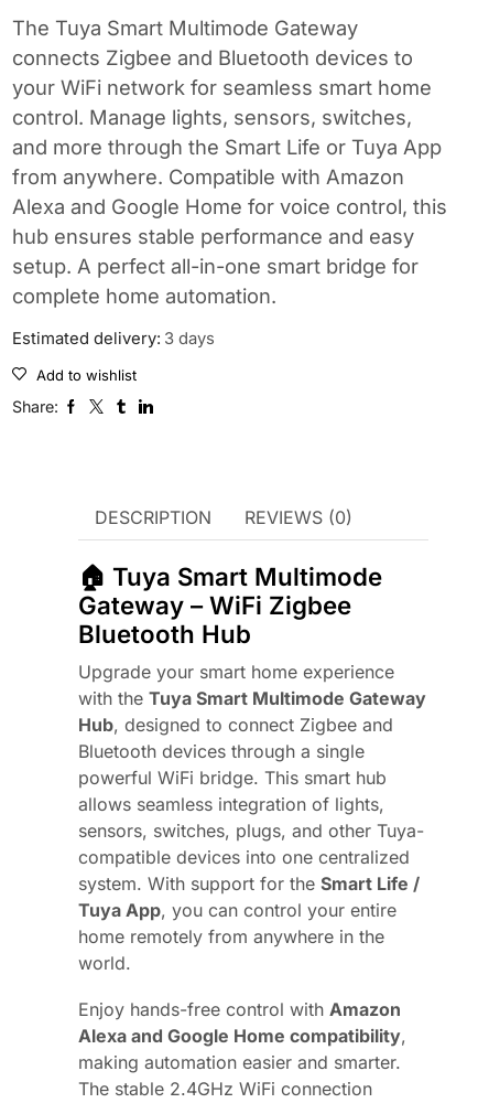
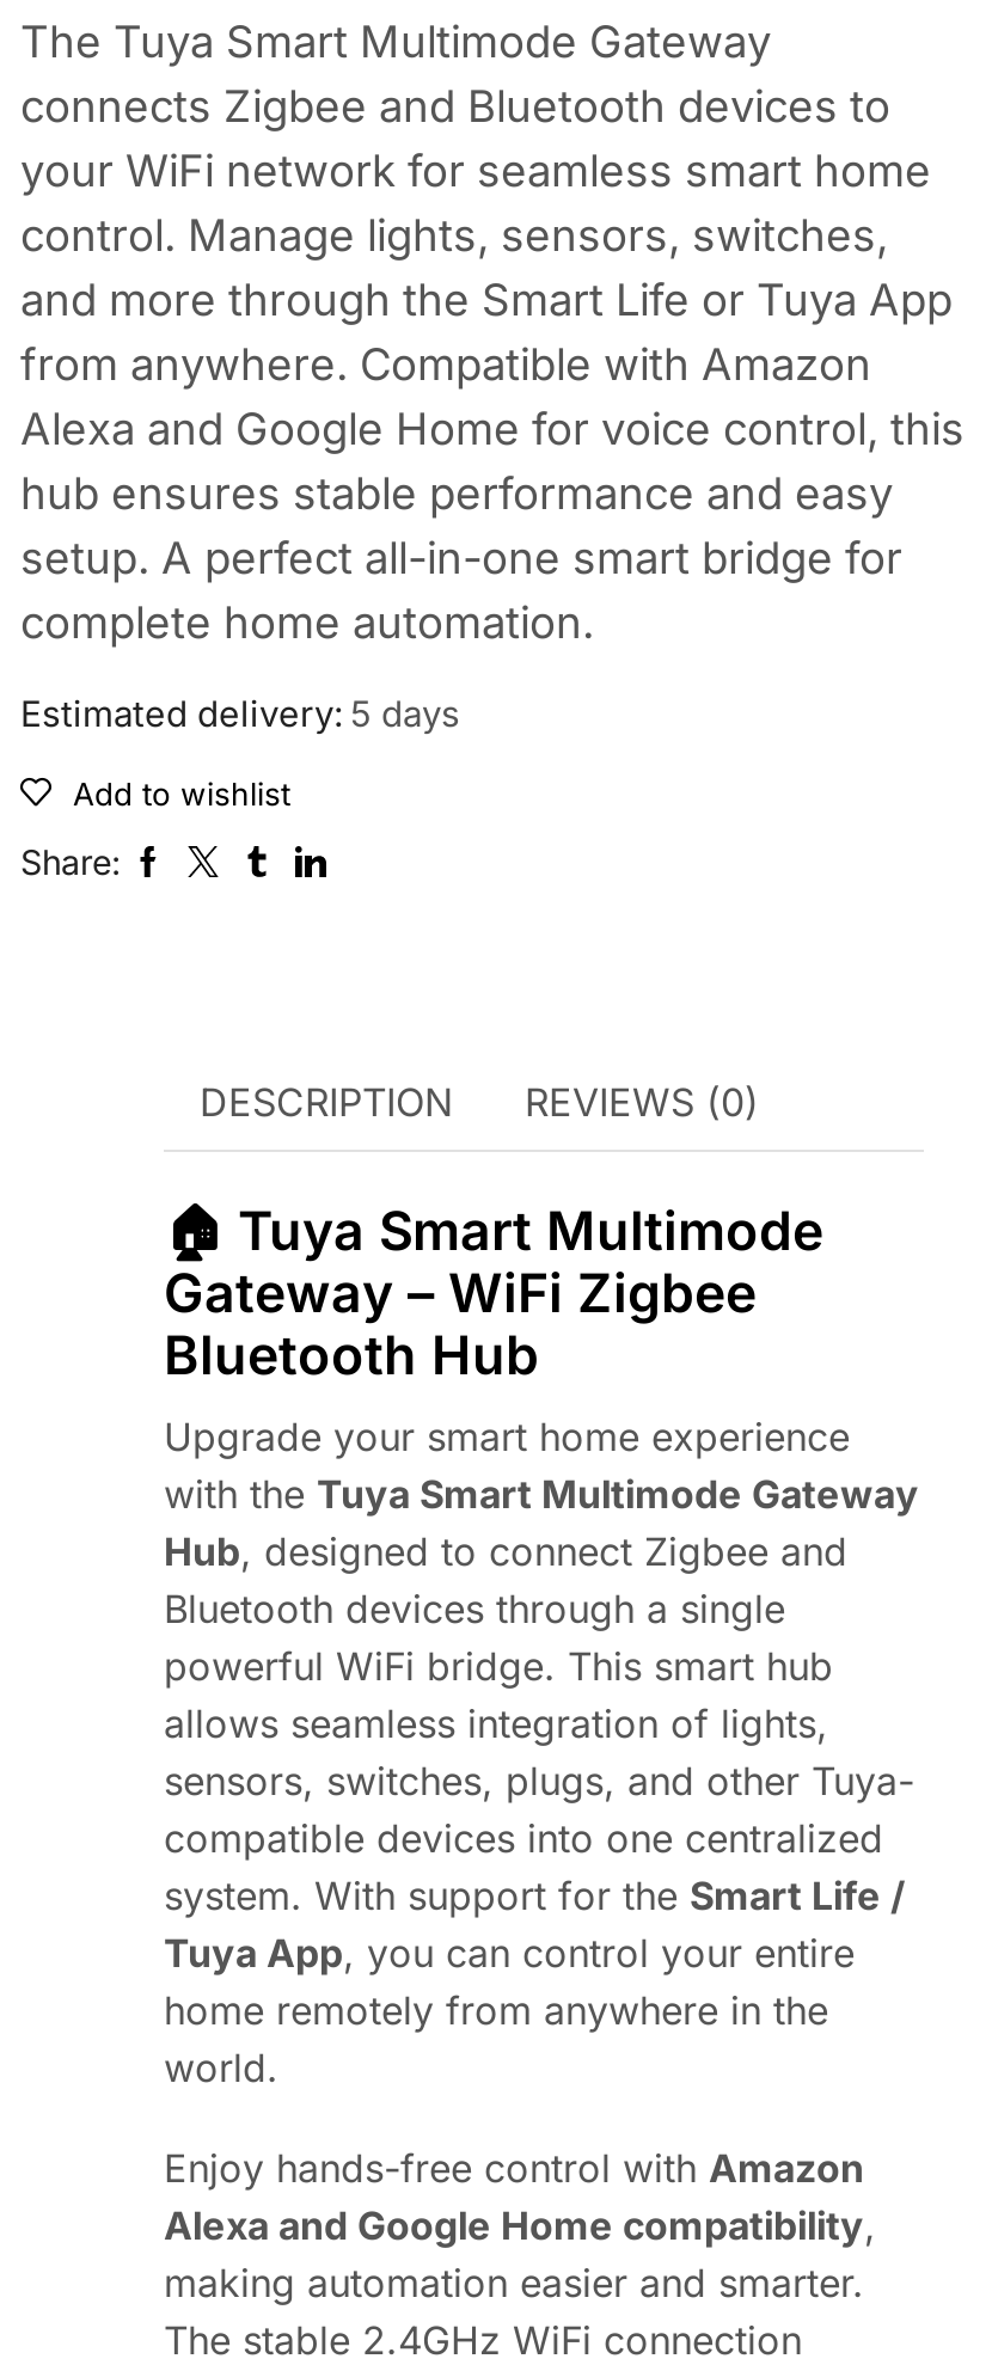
- Estimated delivery: 3 days
+ Estimated delivery: 5 days
